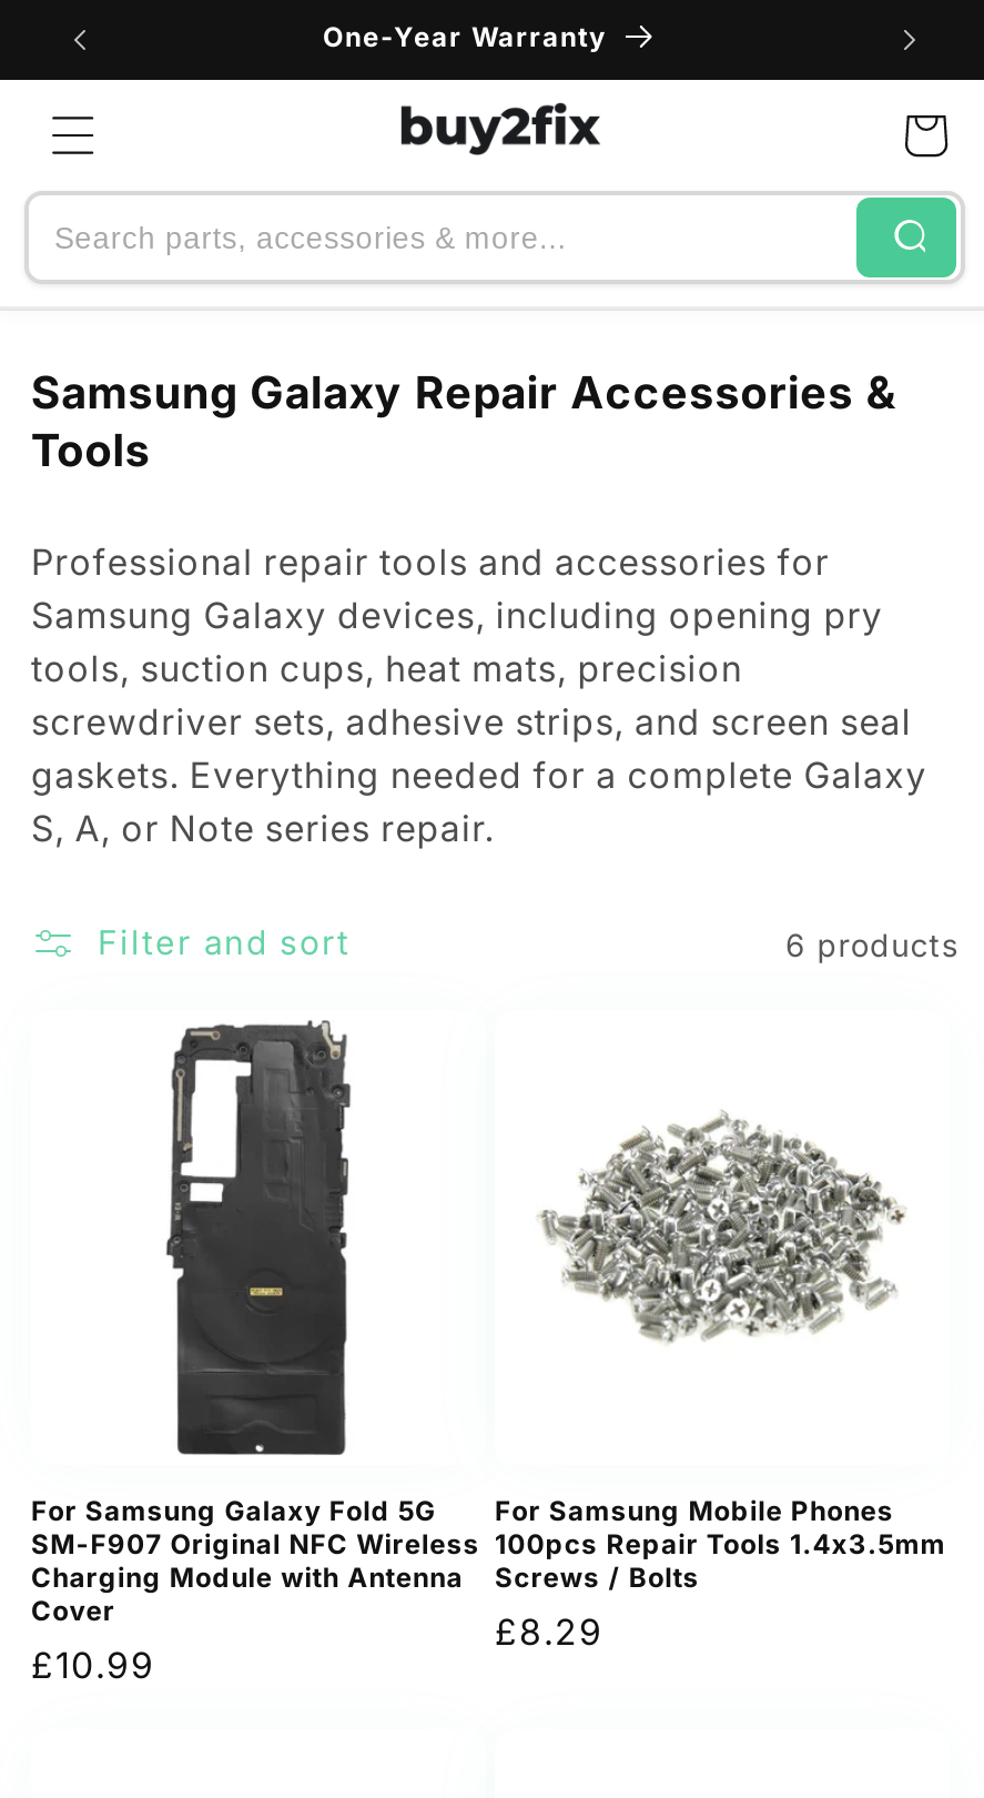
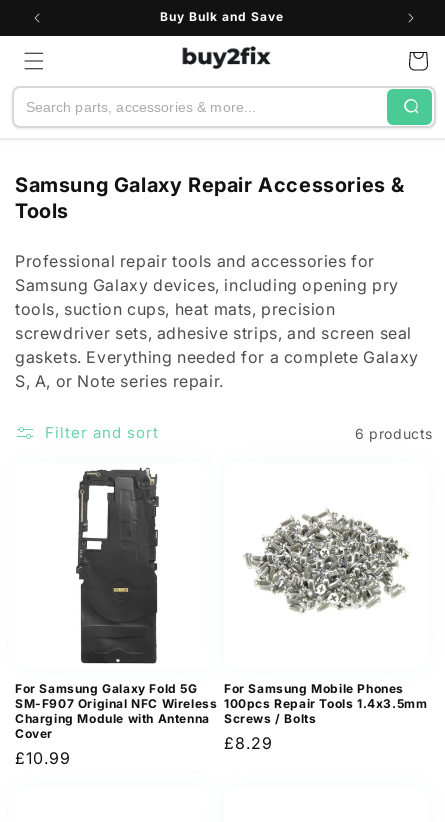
- One-Year Warranty
+ Buy Bulk and Save
